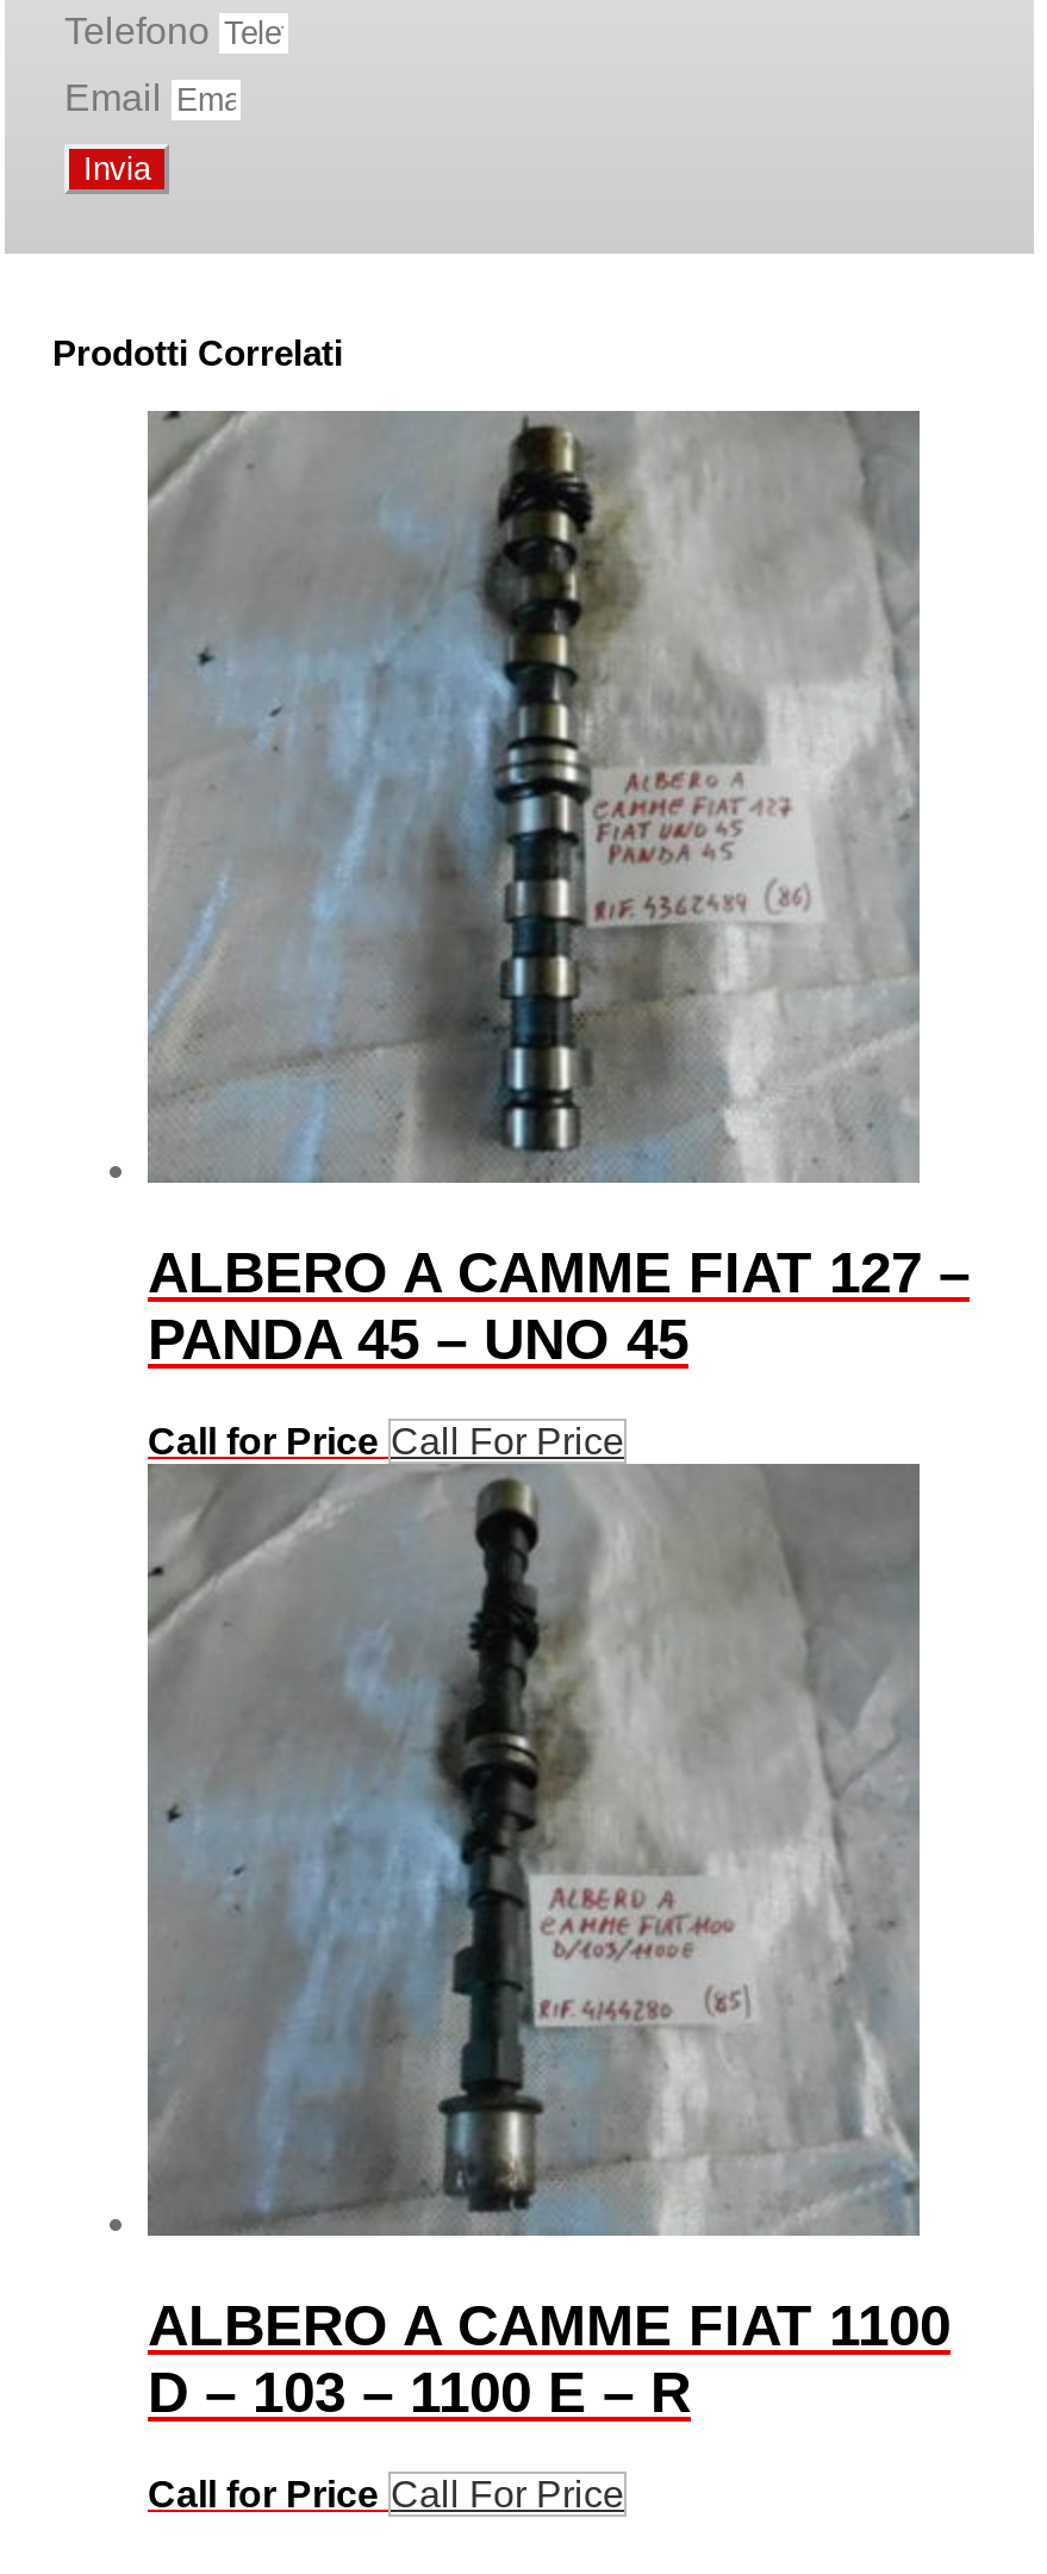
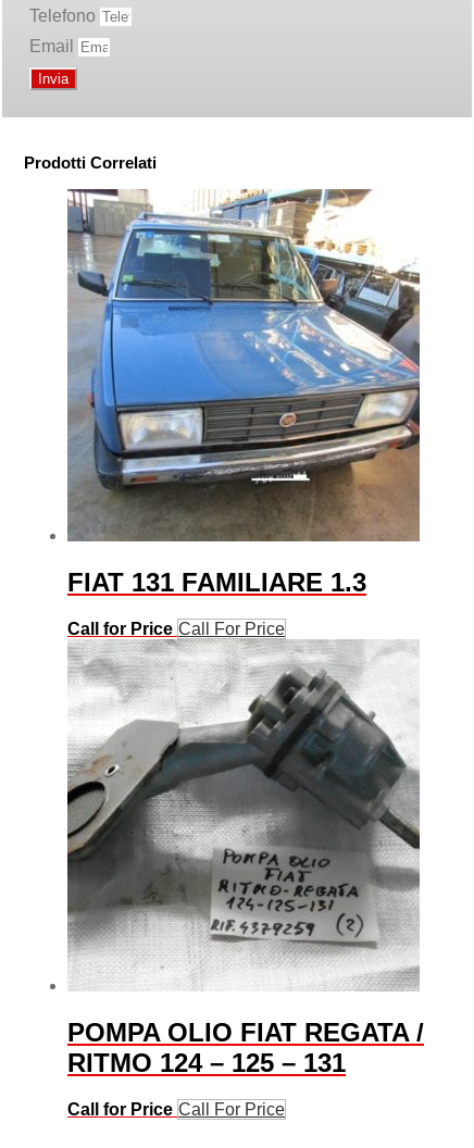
- [image]
- ALBERO A CAMME FIAT 127 –
- PANDA 45 – UNO 45
+ [image]
+ FIAT 131 FAMILIARE 1.3

- [image]
- ALBERO A CAMME FIAT 1100
- D – 103 – 1100 E – R
+ [image]
+ POMPA OLIO FIAT REGATA /
+ RITMO 124 – 125 – 131
